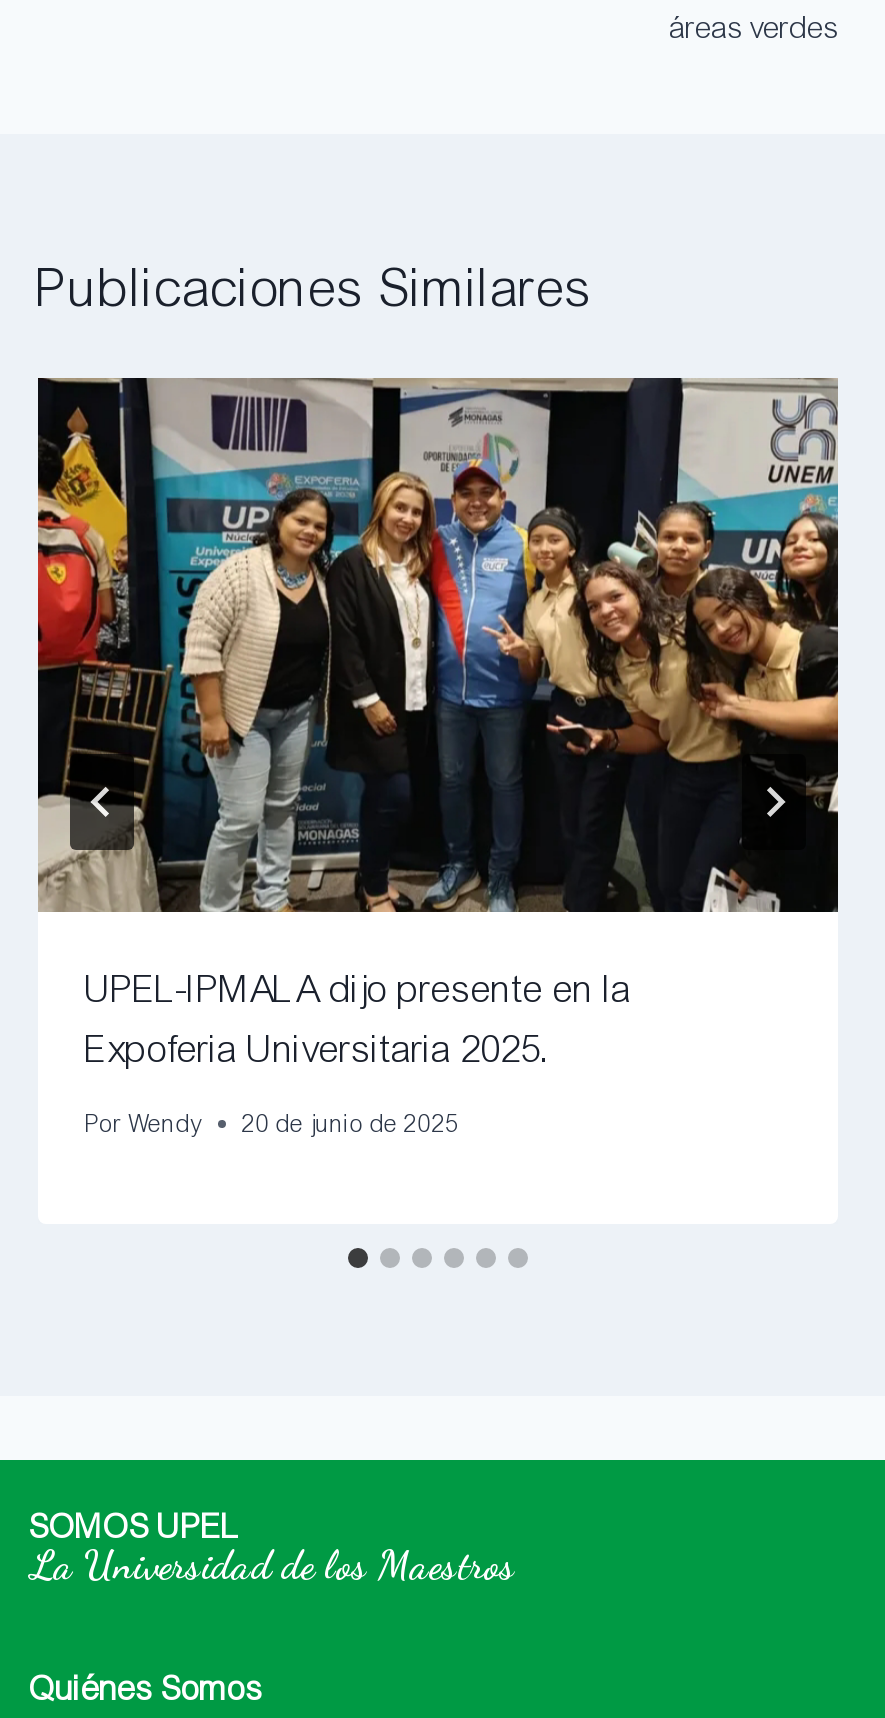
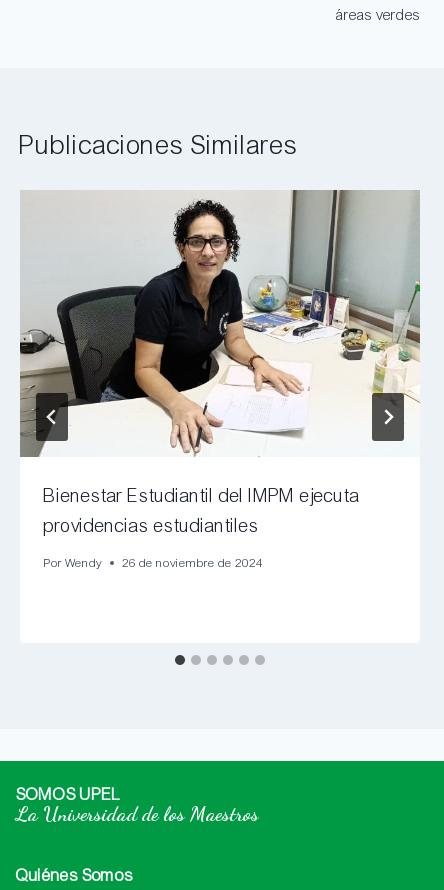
- [image]
- UPEL-IPMALA dijo presente en la
- Expoferia Universitaria 2025.
+ [image]
+ Bienestar Estudiantil del IMPM ejecuta
+ providencias estudiantiles

- 20 de junio de 2025
+ 26 de noviembre de 2024
